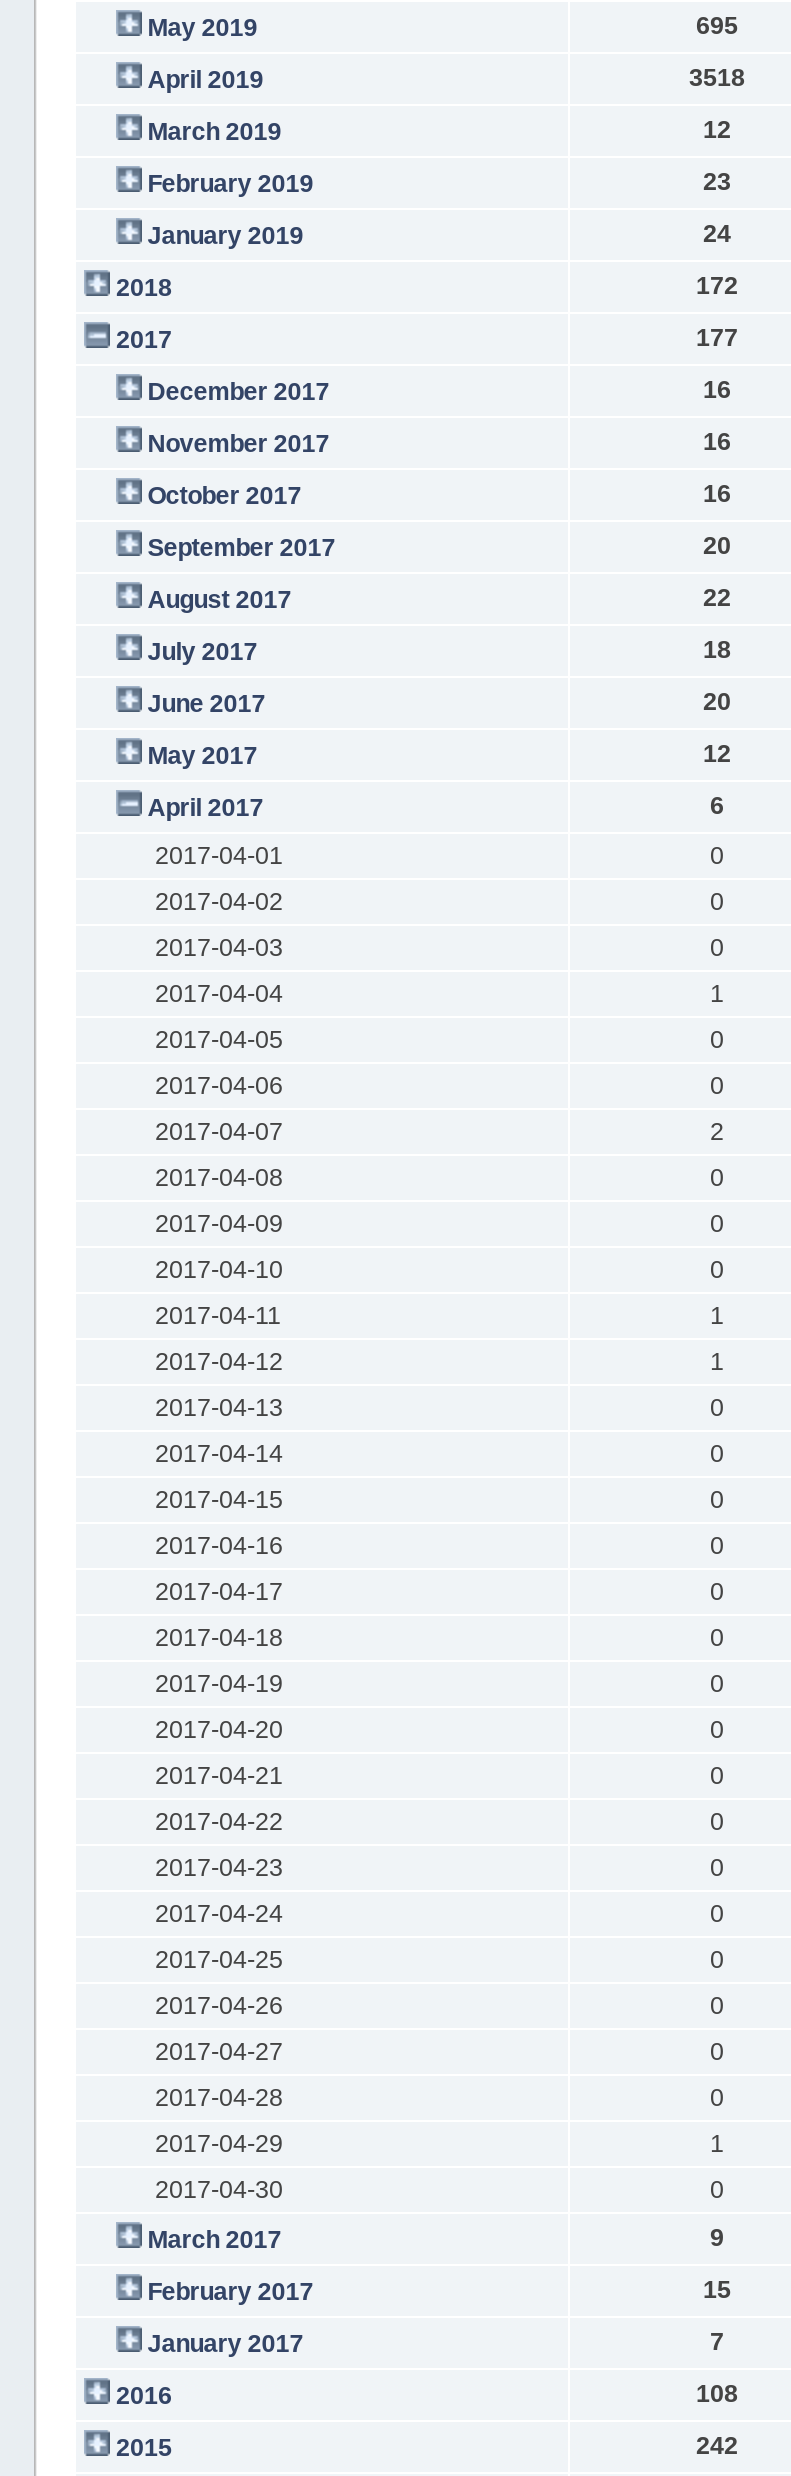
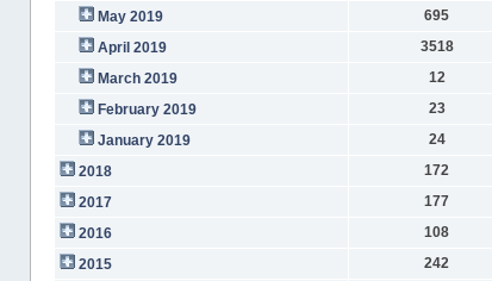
- December 2017
- 16
- November 2017
- 16
- October 2017
- 16
- September 2017
- 20
- August 2017
- 22
- July 2017
- 18
- June 2017
- 20
- May 2017
- 12
- April 2017
- 6
- 2017-04-01
- 0
- 2017-04-02
- 0
- 2017-04-03
- 0
- 2017-04-04
- 1
- 2017-04-05
- 0
- 2017-04-06
- 0
- 2017-04-07
- 2
- 2017-04-08
- 0
- 2017-04-09
- 0
- 2017-04-10
- 0
- 2017-04-11
- 1
- 2017-04-12
- 1
- 2017-04-13
- 0
- 2017-04-14
- 0
- 2017-04-15
- 0
- 2017-04-16
- 0
- 2017-04-17
- 0
- 2017-04-18
- 0
- 2017-04-19
- 0
- 2017-04-20
- 0
- 2017-04-21
- 0
- 2017-04-22
- 0
- 2017-04-23
- 0
- 2017-04-24
- 0
- 2017-04-25
- 0
- 2017-04-26
- 0
- 2017-04-27
- 0
- 2017-04-28
- 0
- 2017-04-29
- 1
- 2017-04-30
- 0
- March 2017
- 9
- February 2017
- 15
- January 2017
- 7
